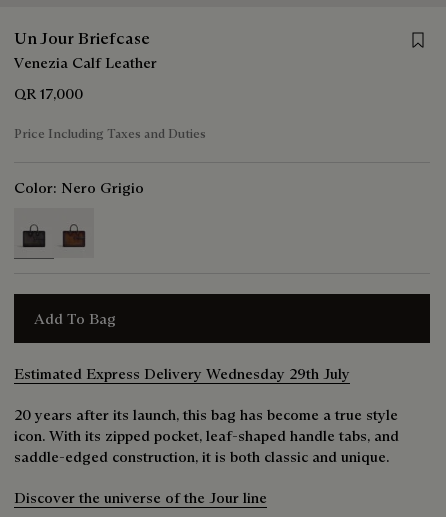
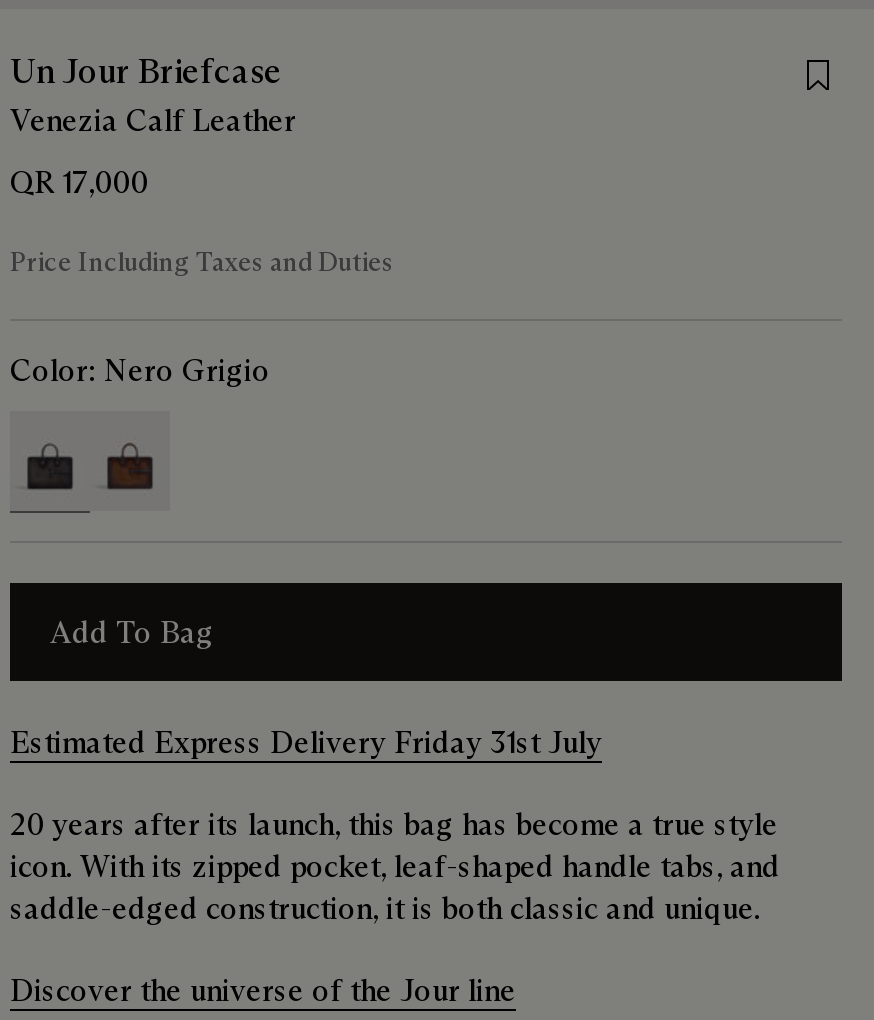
- Estimated Express Delivery Wednesday 29th July
+ Estimated Express Delivery Friday 31st July
